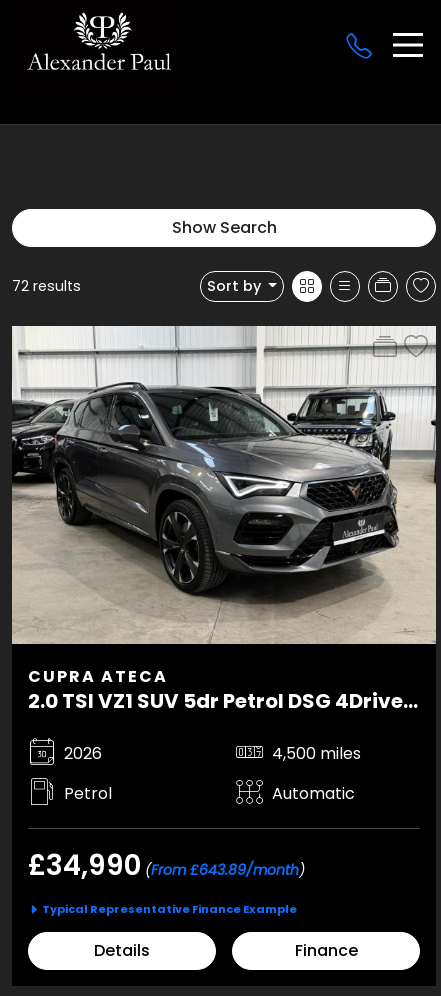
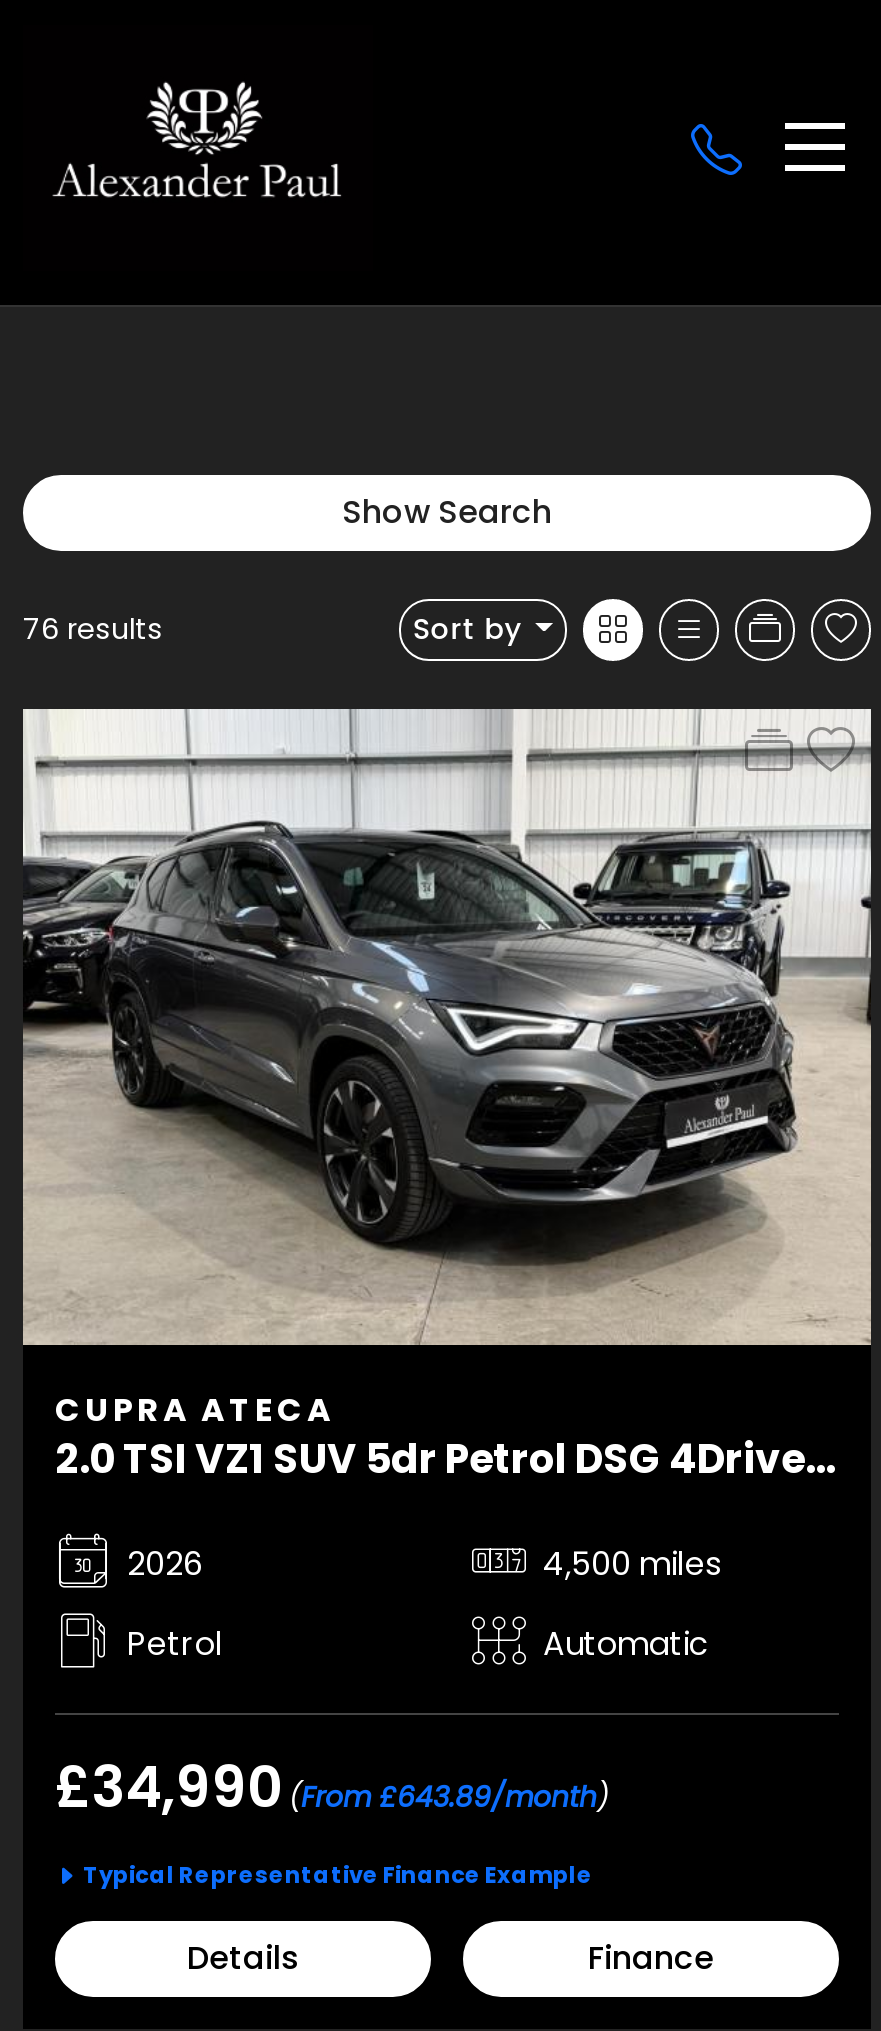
- 72 results
+ 76 results
